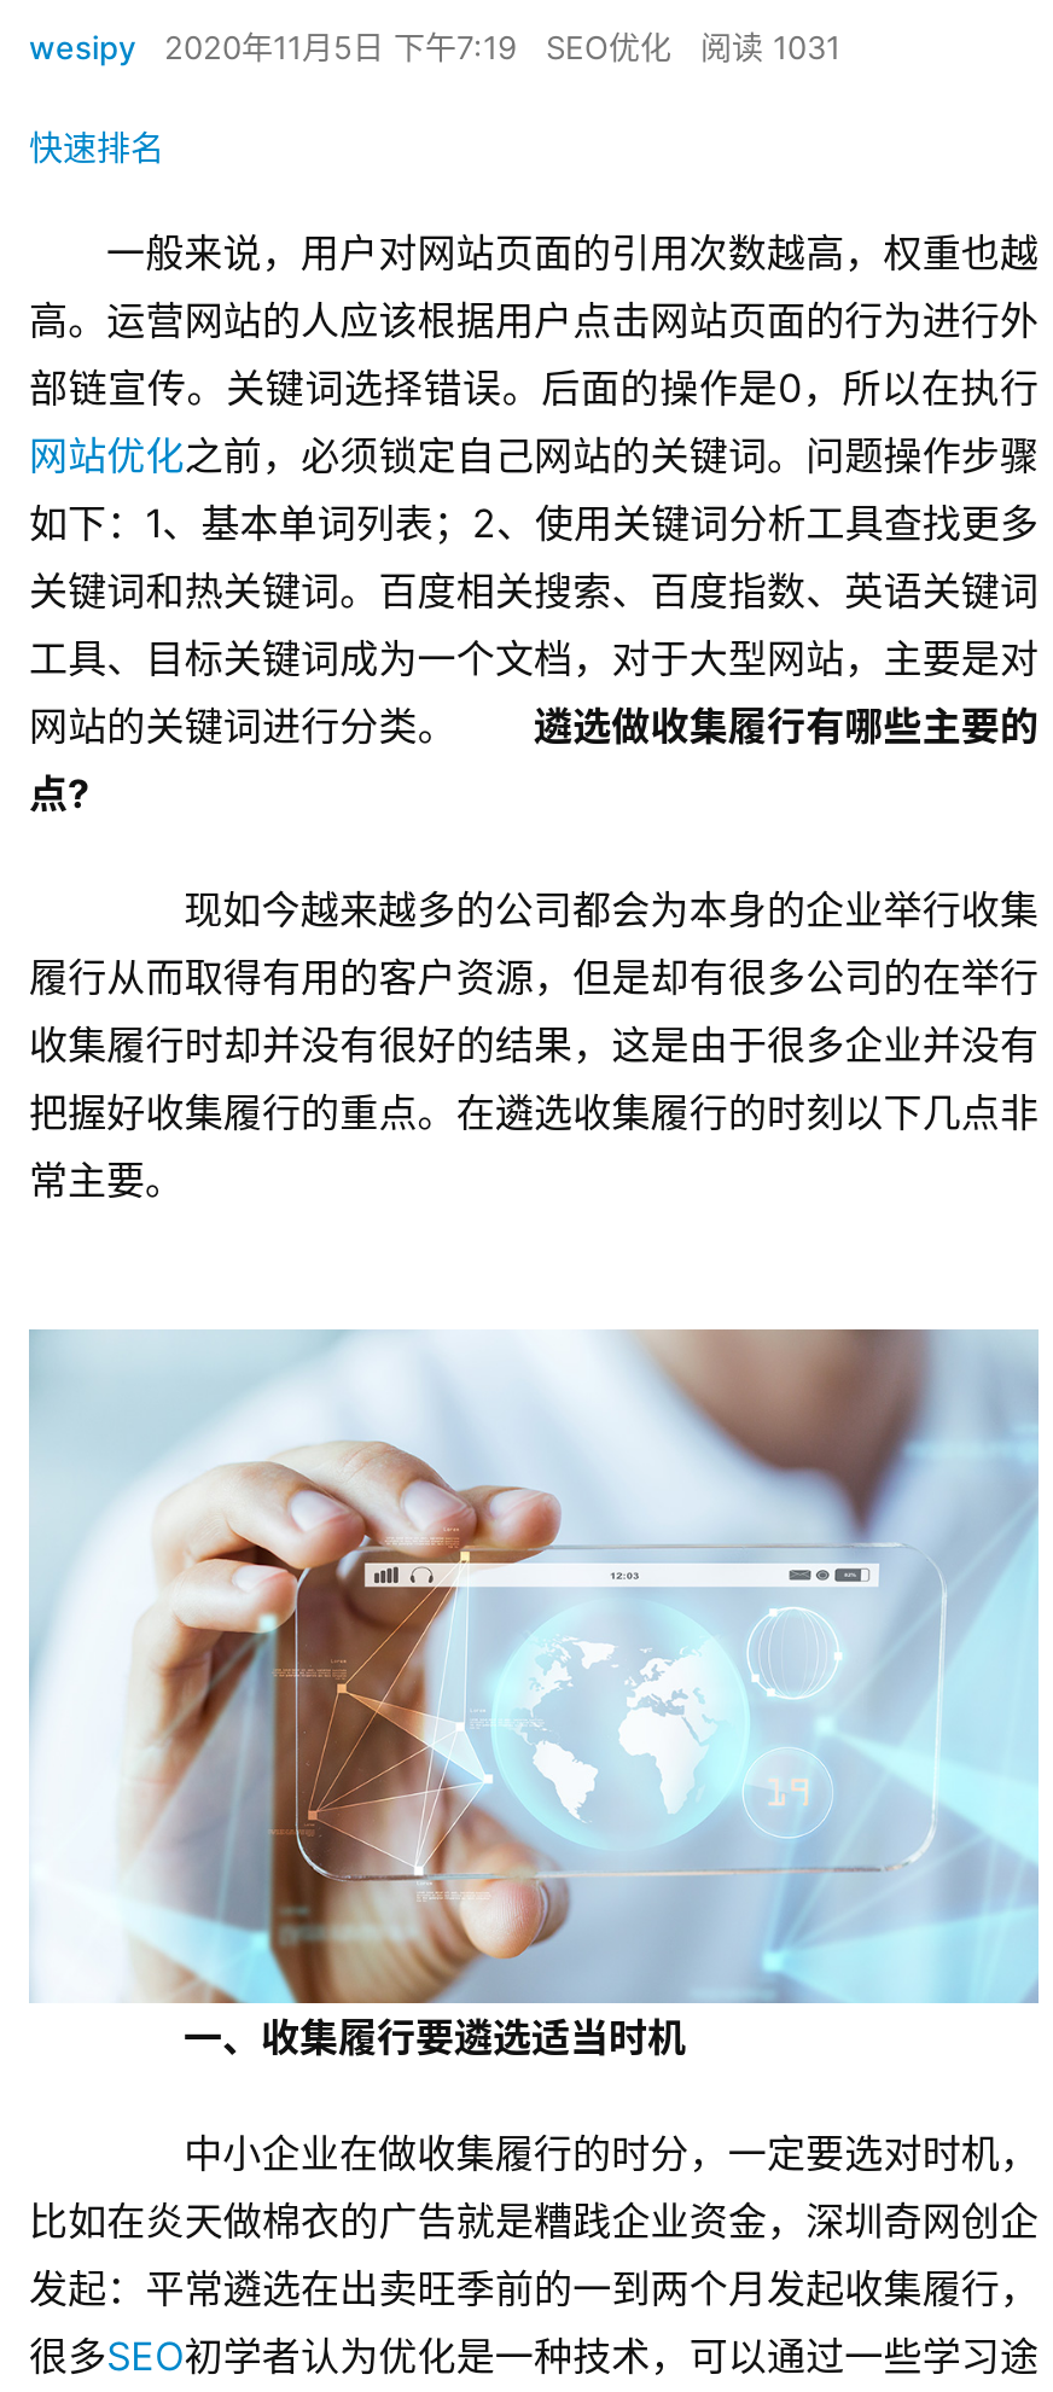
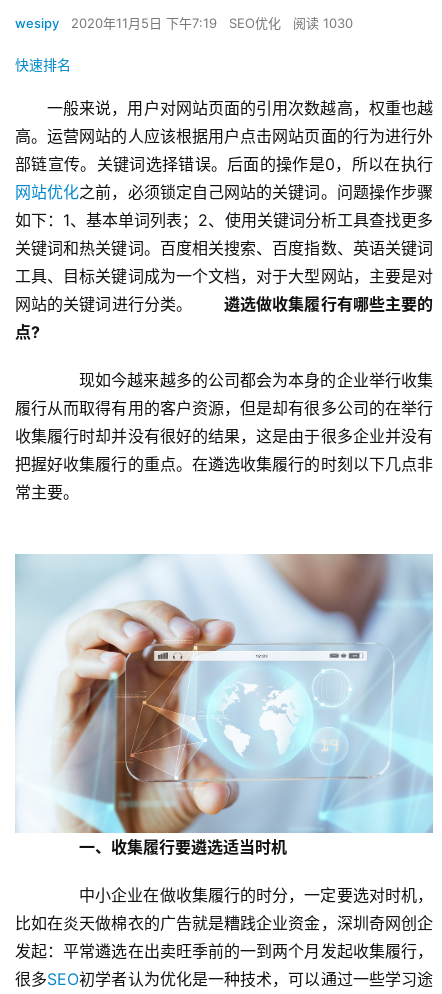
- wesipy 2020年11月5日 下午7:19 SEO优化 阅读 1031
+ wesipy 2020年11月5日 下午7:19 SEO优化 阅读 1030
